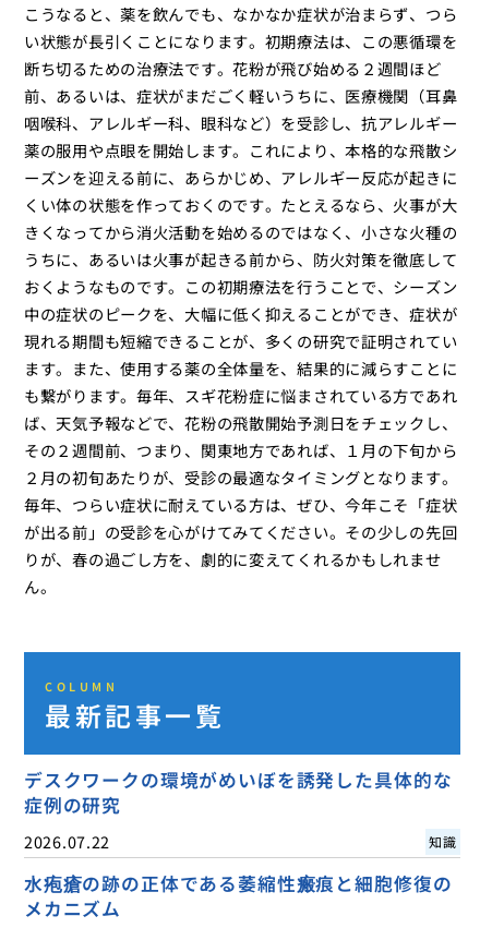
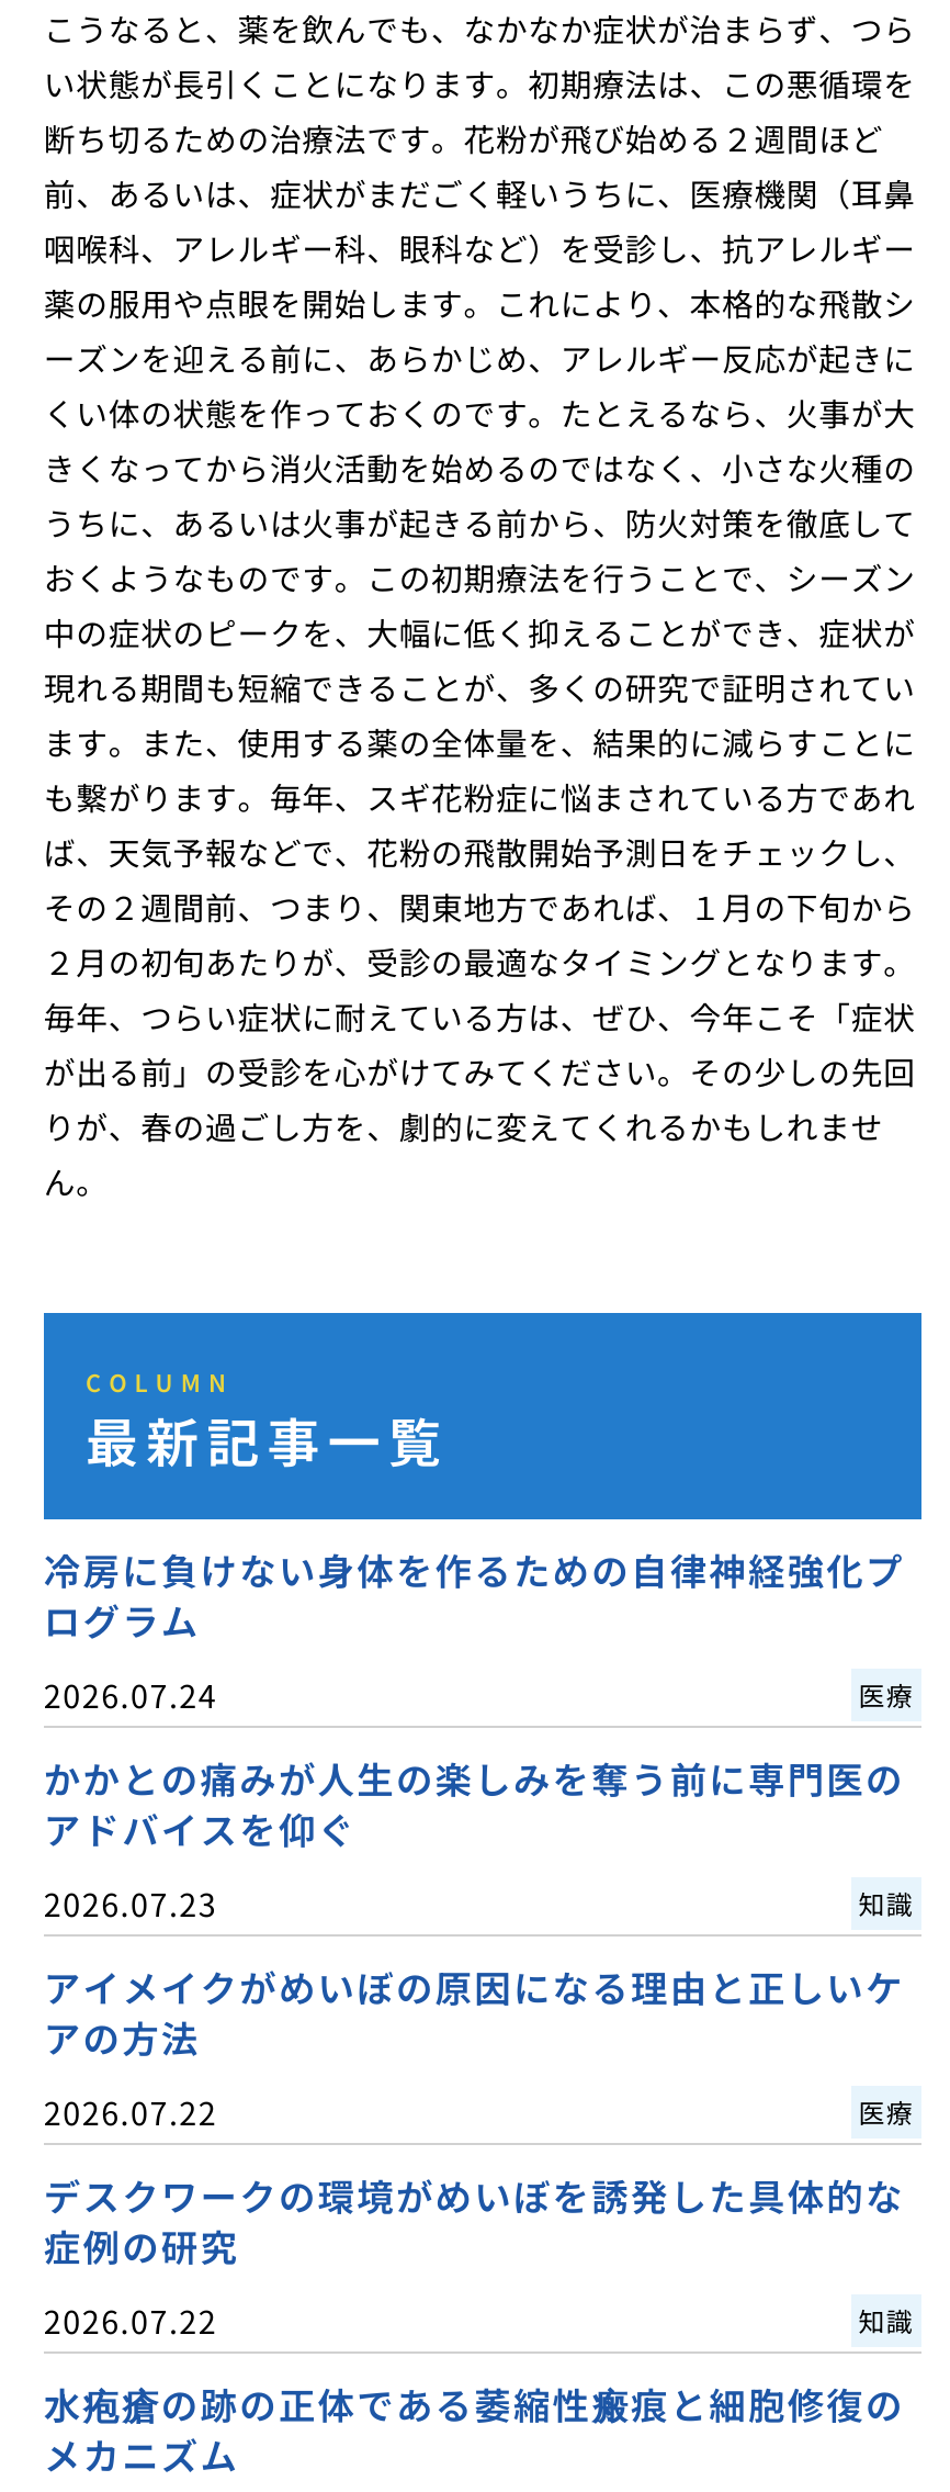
+ 冷房に負けない身体を作るための自律神経強化プ
+ ログラム
+ 2026.07.24
+ 医療
+ かかとの痛みが人生の楽しみを奪う前に専門医の
+ アドバイスを仰ぐ
+ 2026.07.23
+ 知識
+ アイメイクがめいぼの原因になる理由と正しいケ
+ アの方法
+ 2026.07.22
+ 医療
